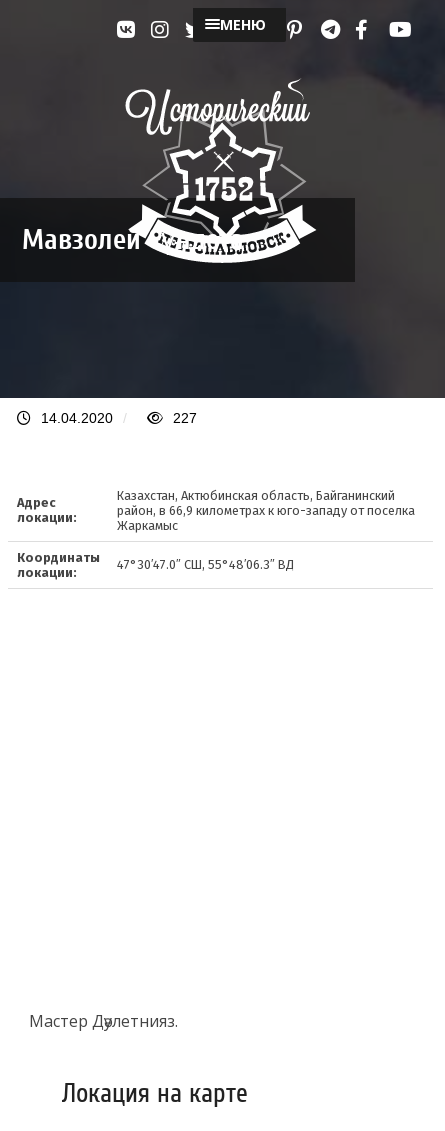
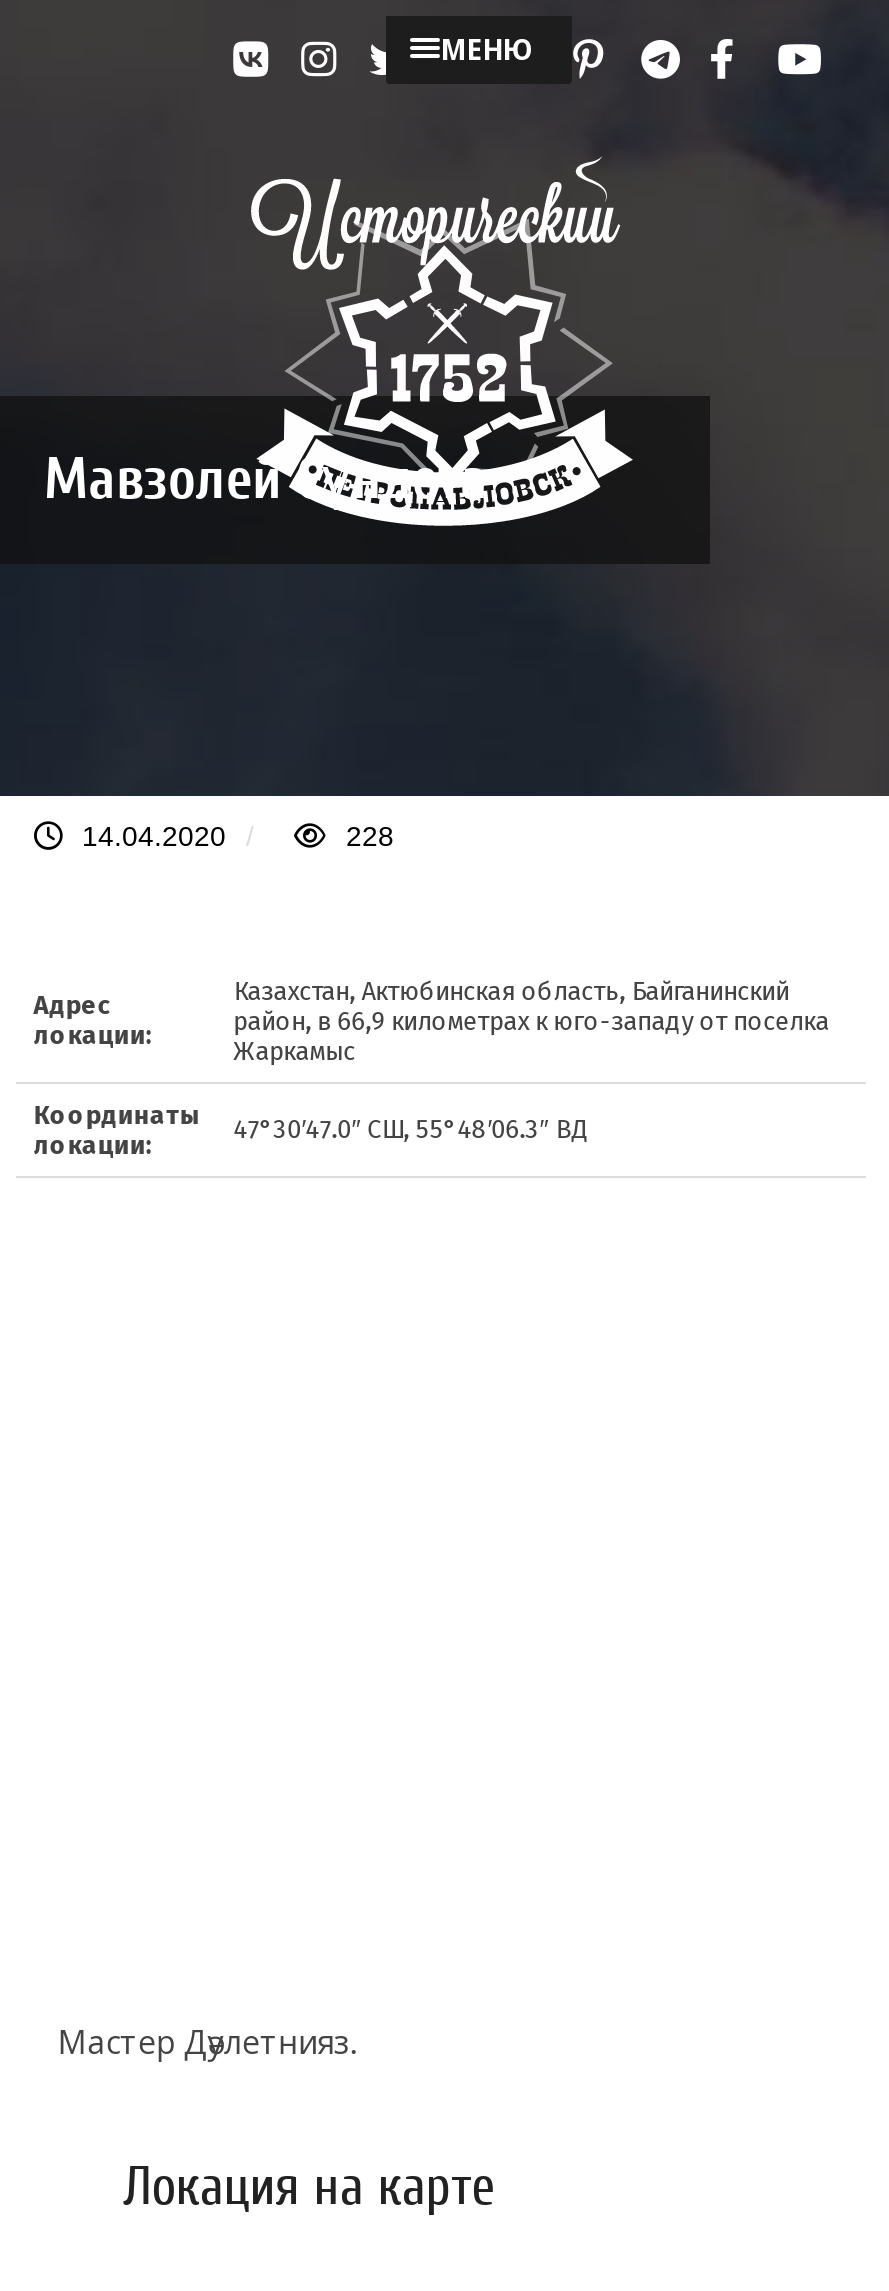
- 227
+ 228
